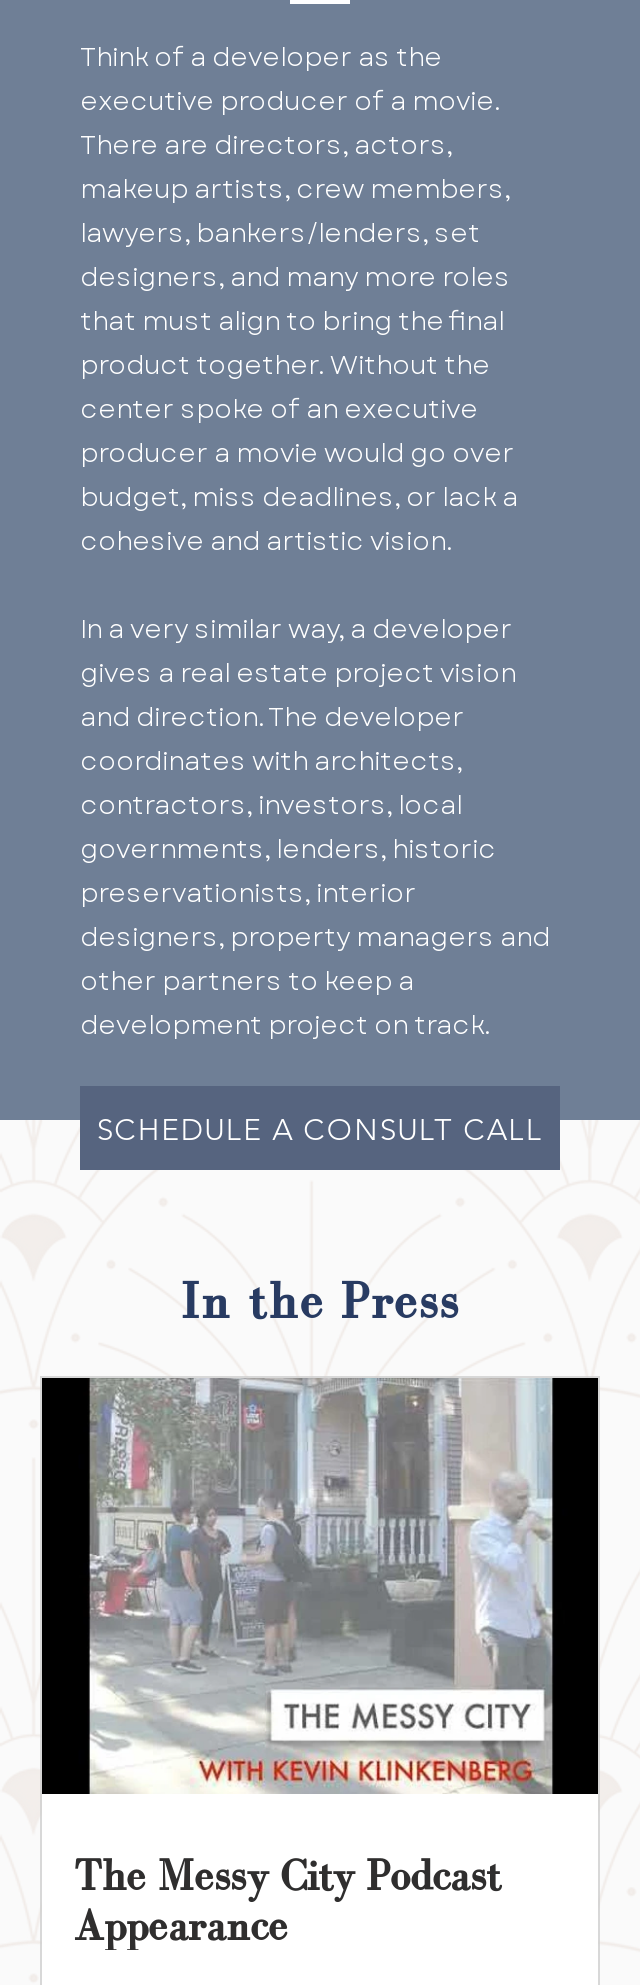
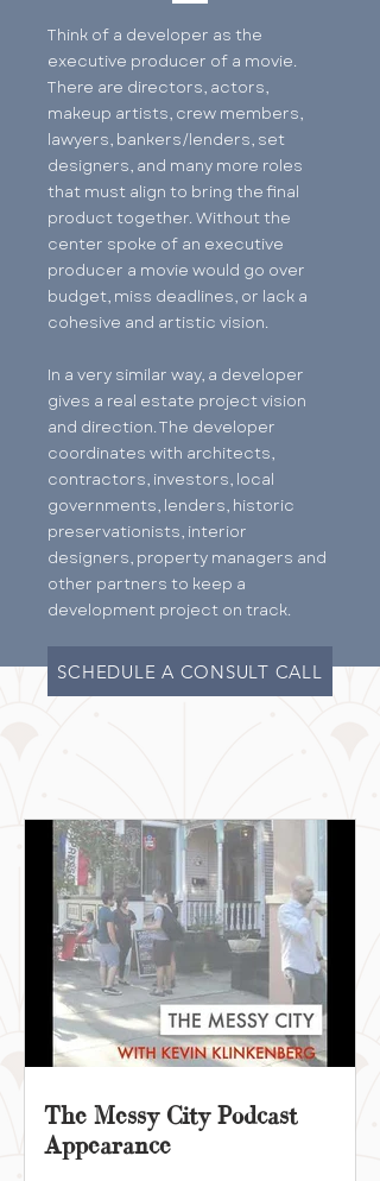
- In the Press
